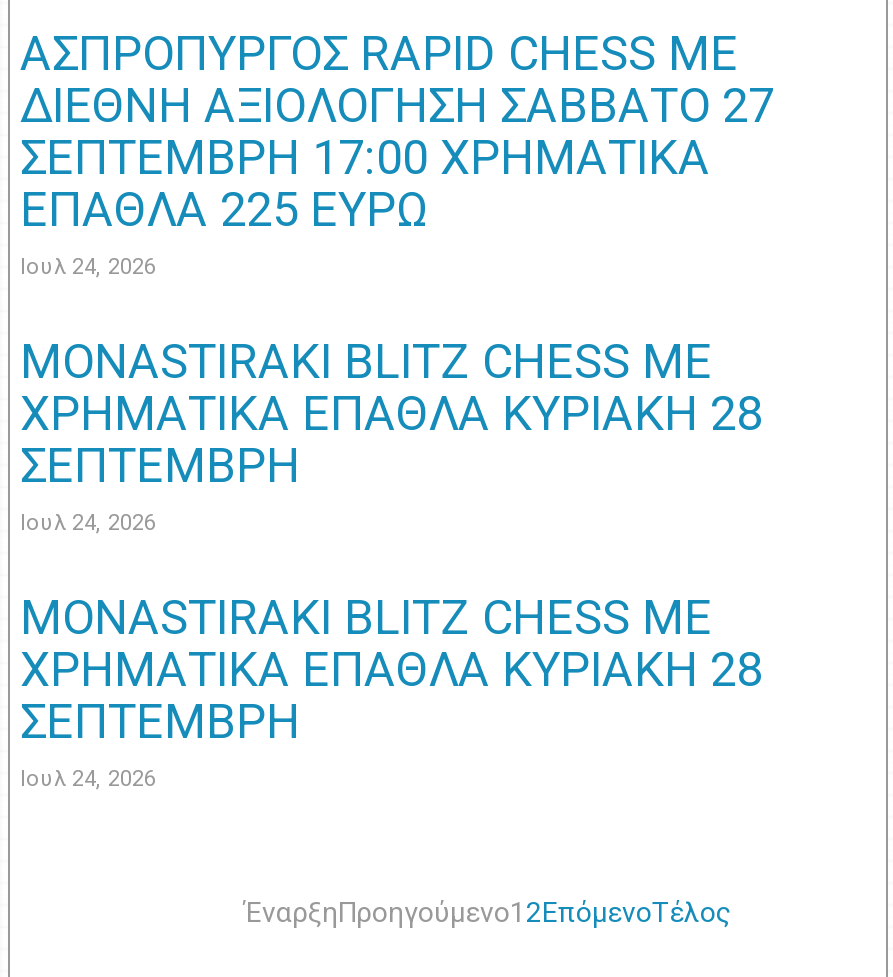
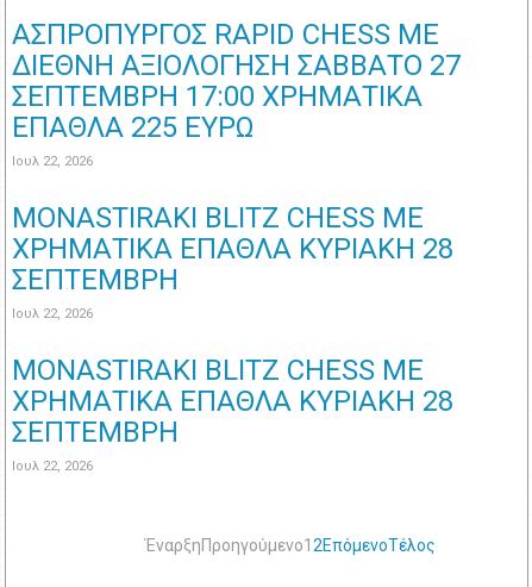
- Ιουλ 24, 2026
+ Ιουλ 22, 2026

- Ιουλ 24, 2026
+ Ιουλ 22, 2026

- Ιουλ 24, 2026
+ Ιουλ 22, 2026
